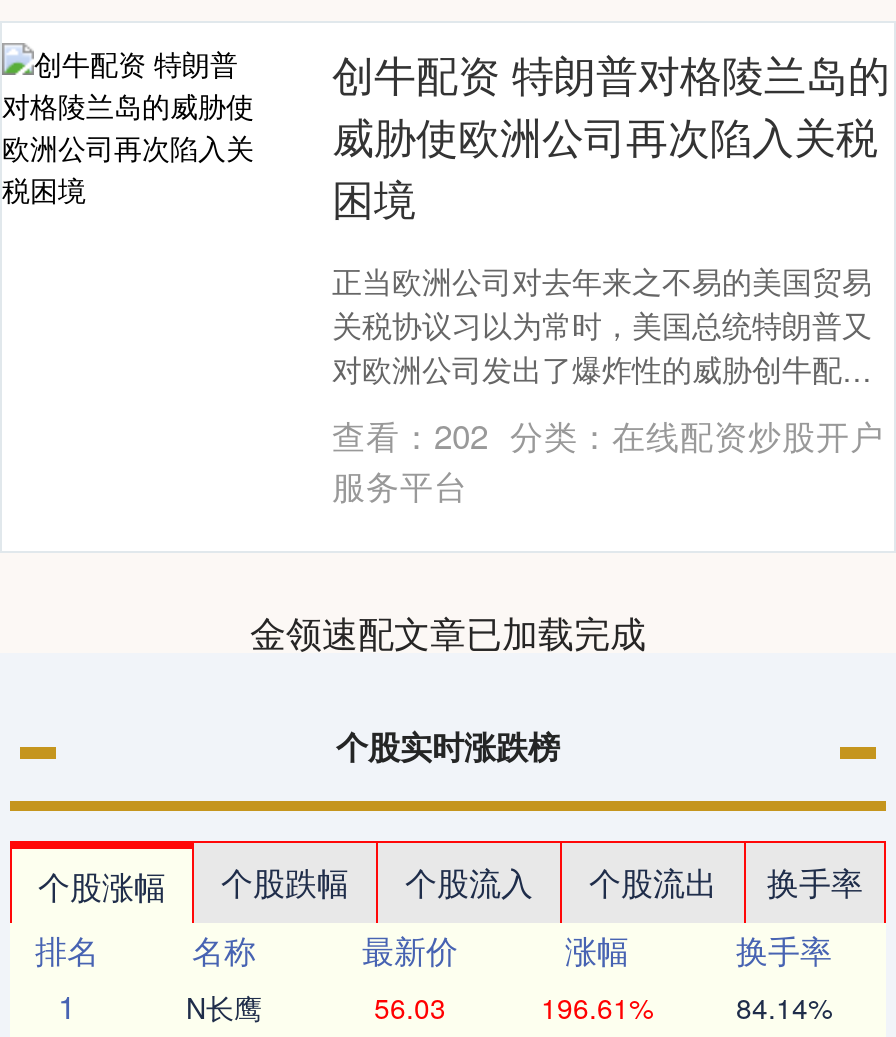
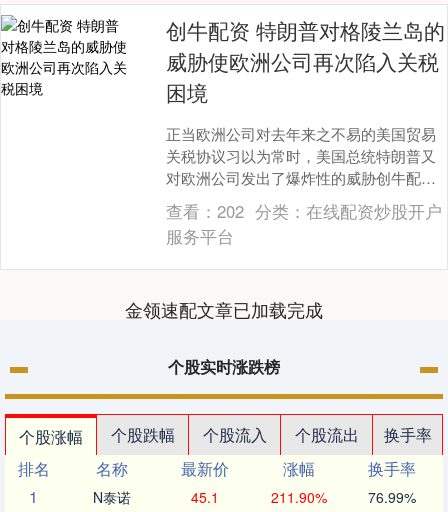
- N长鹰
+ N泰诺

- 56.03
+ 45.1

- 196.61%
+ 211.90%

- 84.14%
+ 76.99%
